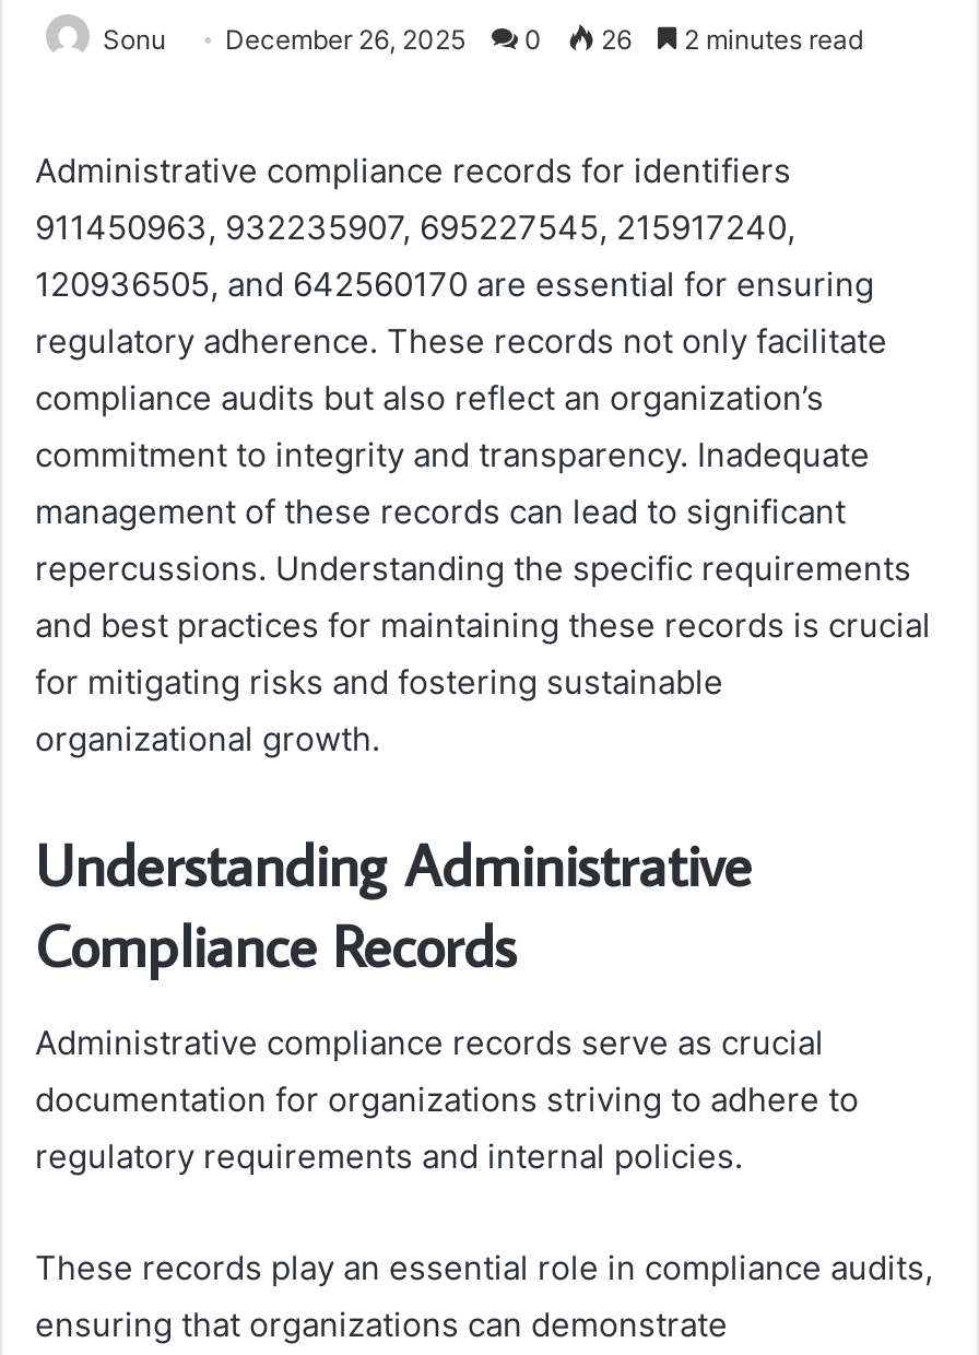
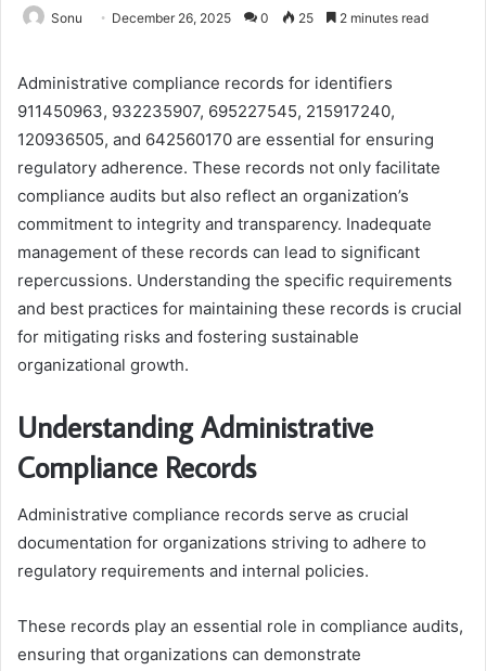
- Sonu December 26, 2025 0 26 2 minutes read
+ Sonu December 26, 2025 0 25 2 minutes read
